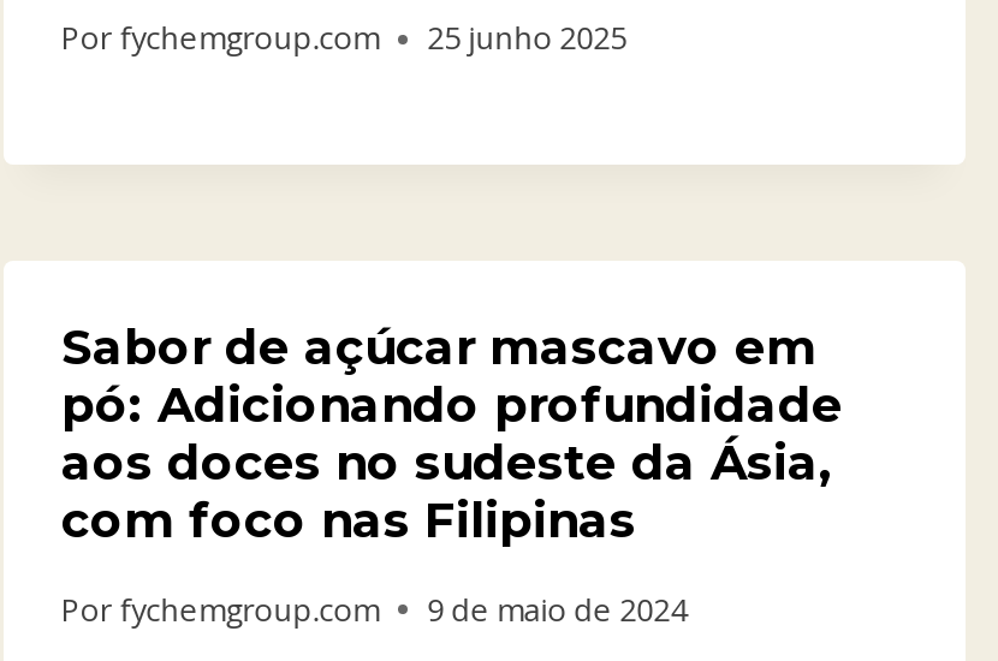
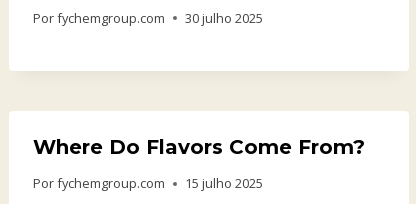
- Por fychemgroup.com 25 junho 2025
+ Por fychemgroup.com 30 julho 2025

- Sabor de açúcar mascavo em
- pó: Adicionando profundidade
- aos doces no sudeste da Ásia,
- com foco nas Filipinas
+ Where Do Flavors Come From?

- Por fychemgroup.com 9 de maio de 2024
+ Por fychemgroup.com 15 julho 2025
